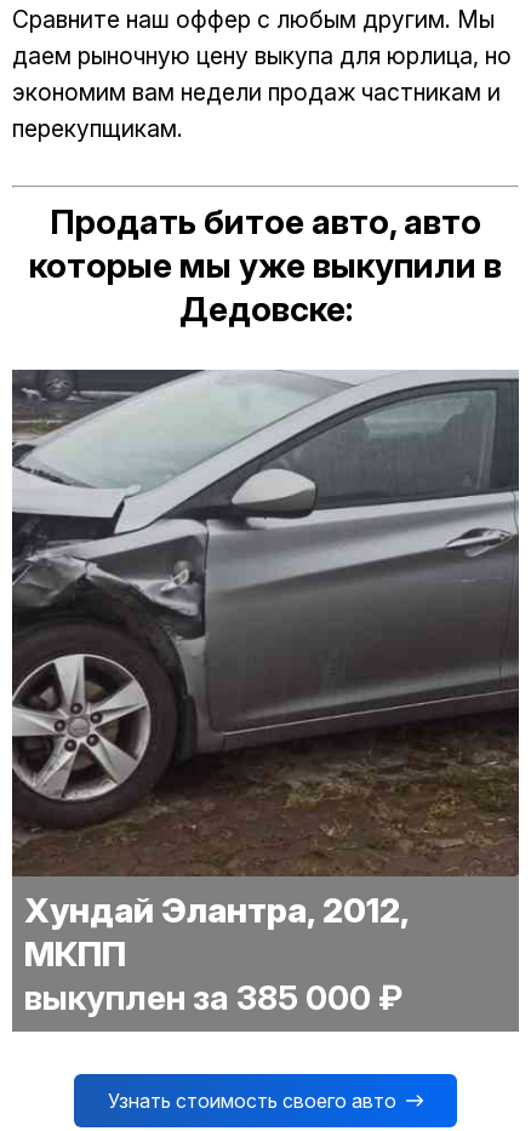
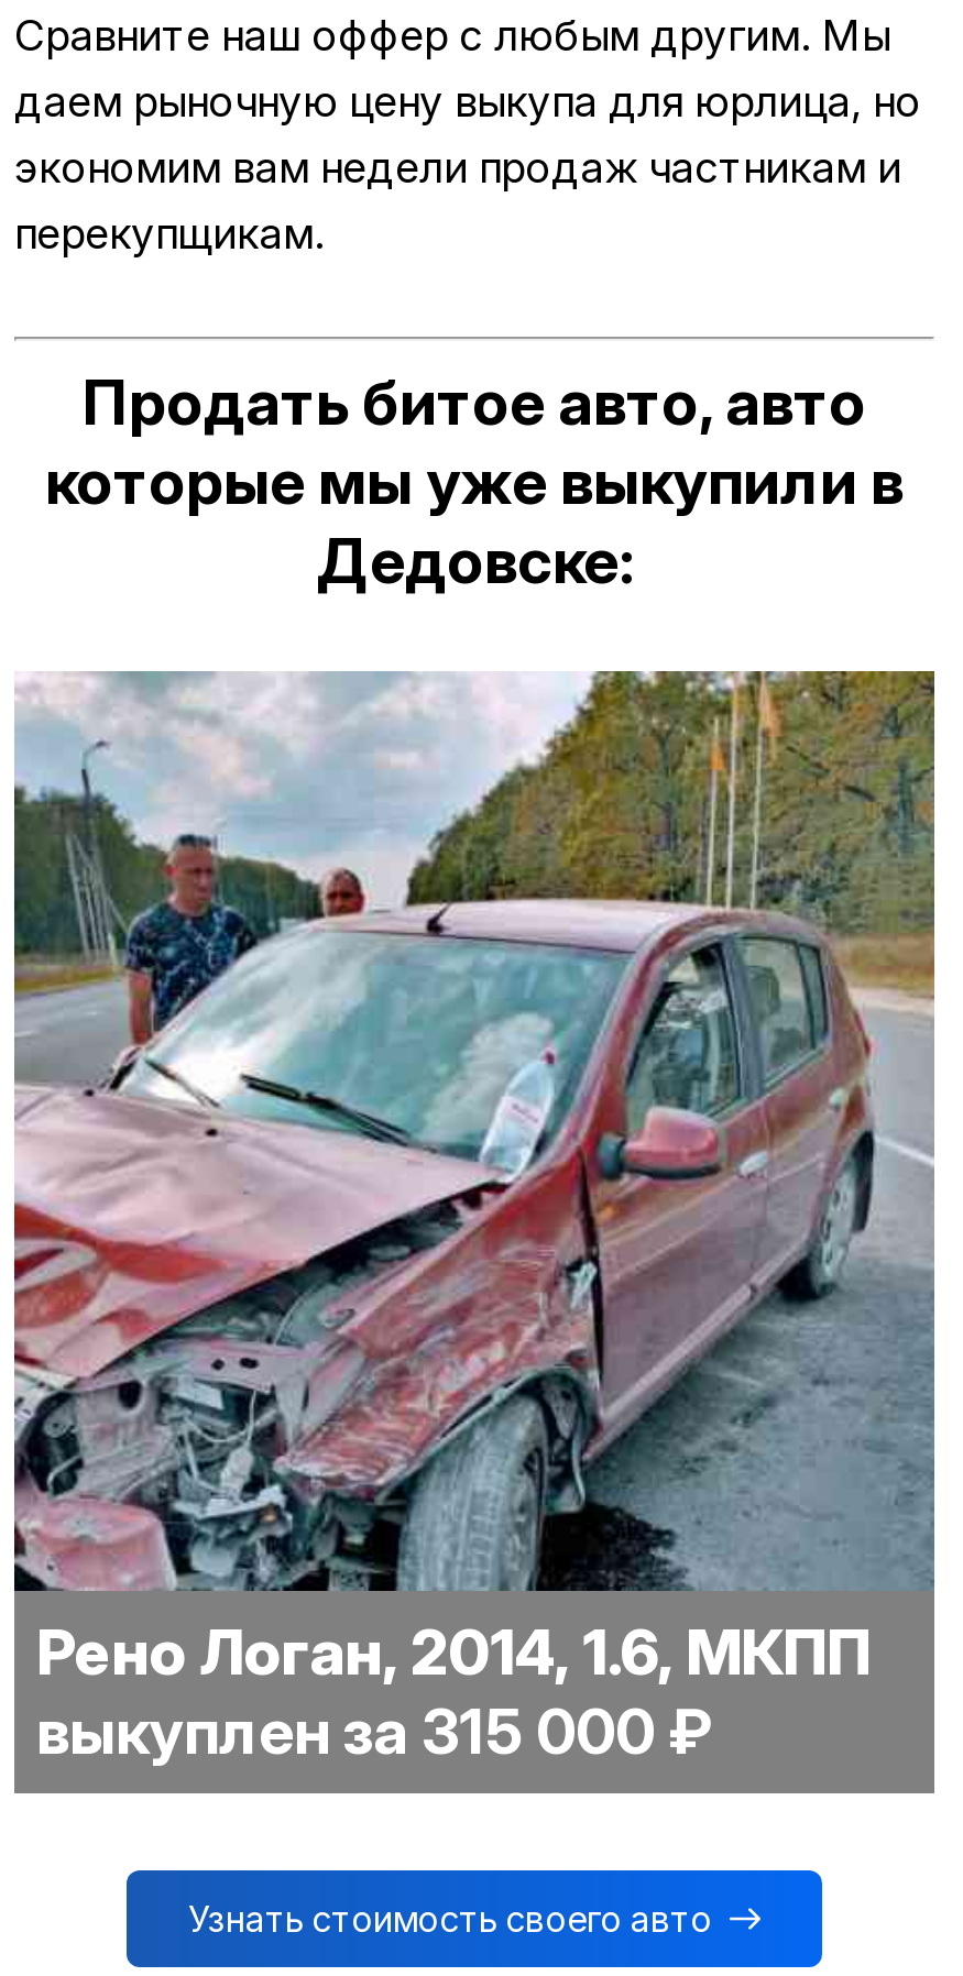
- [image]
- Хундай Элантра, 2012,
- МКПП
- выкуплен за 385 000 ₽
+ [image]
+ Рено Логан, 2014, 1.6, МКПП
+ выкуплен за 315 000 ₽
